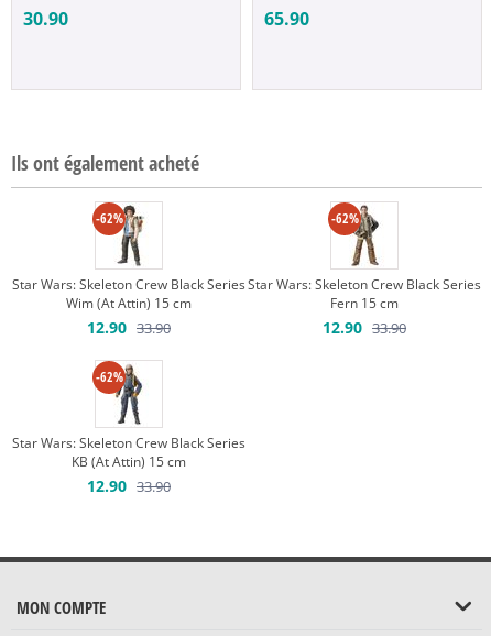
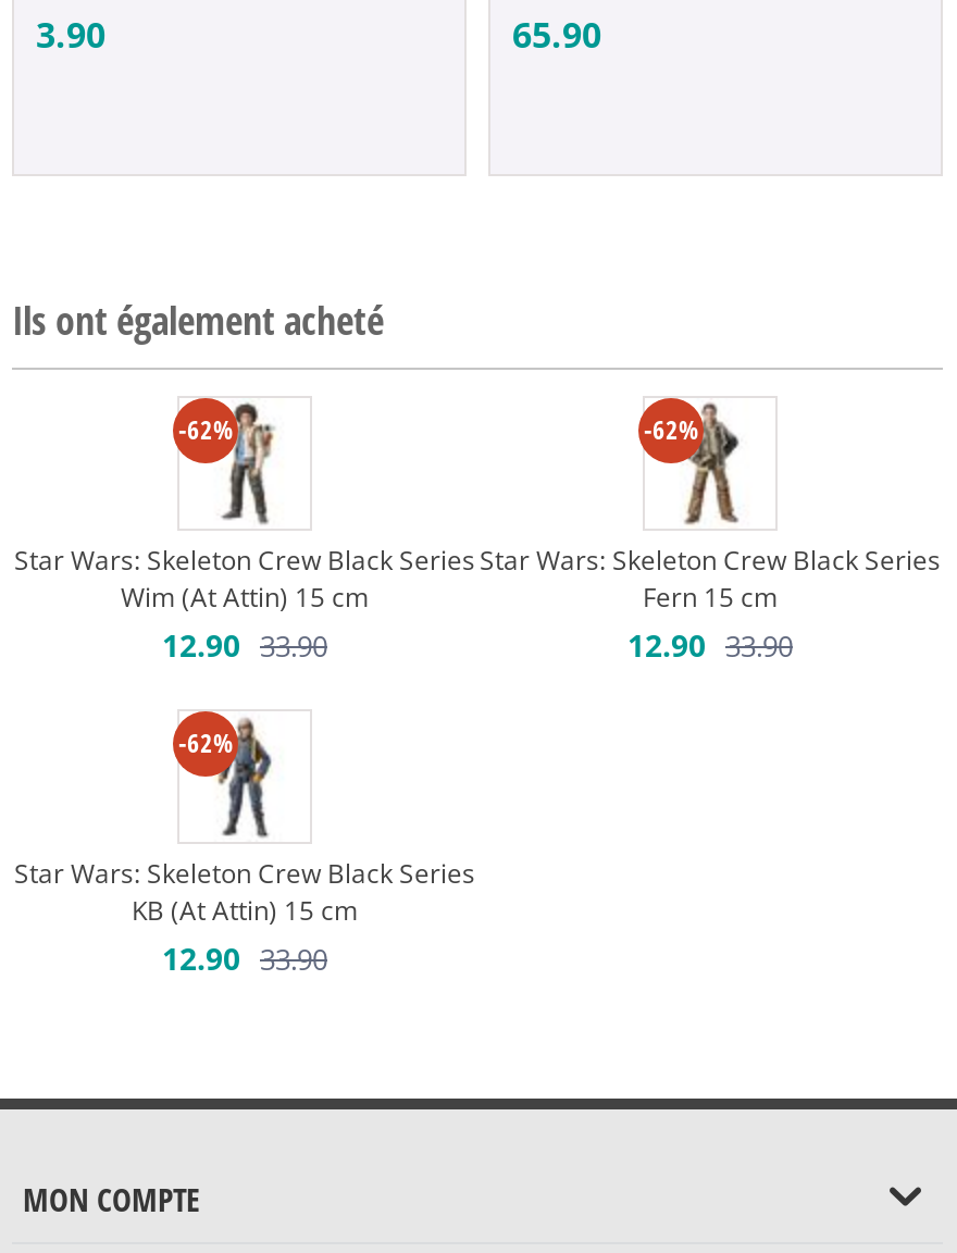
- 30.90
+ 3.90
